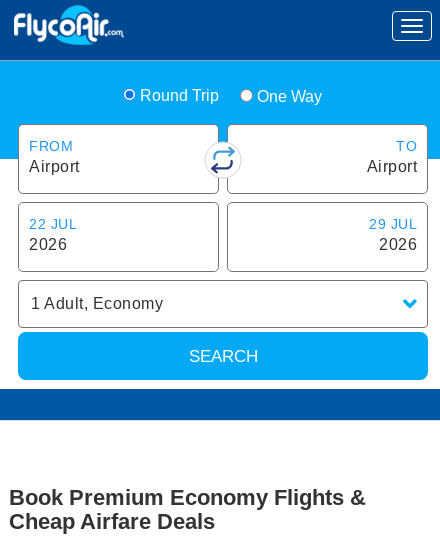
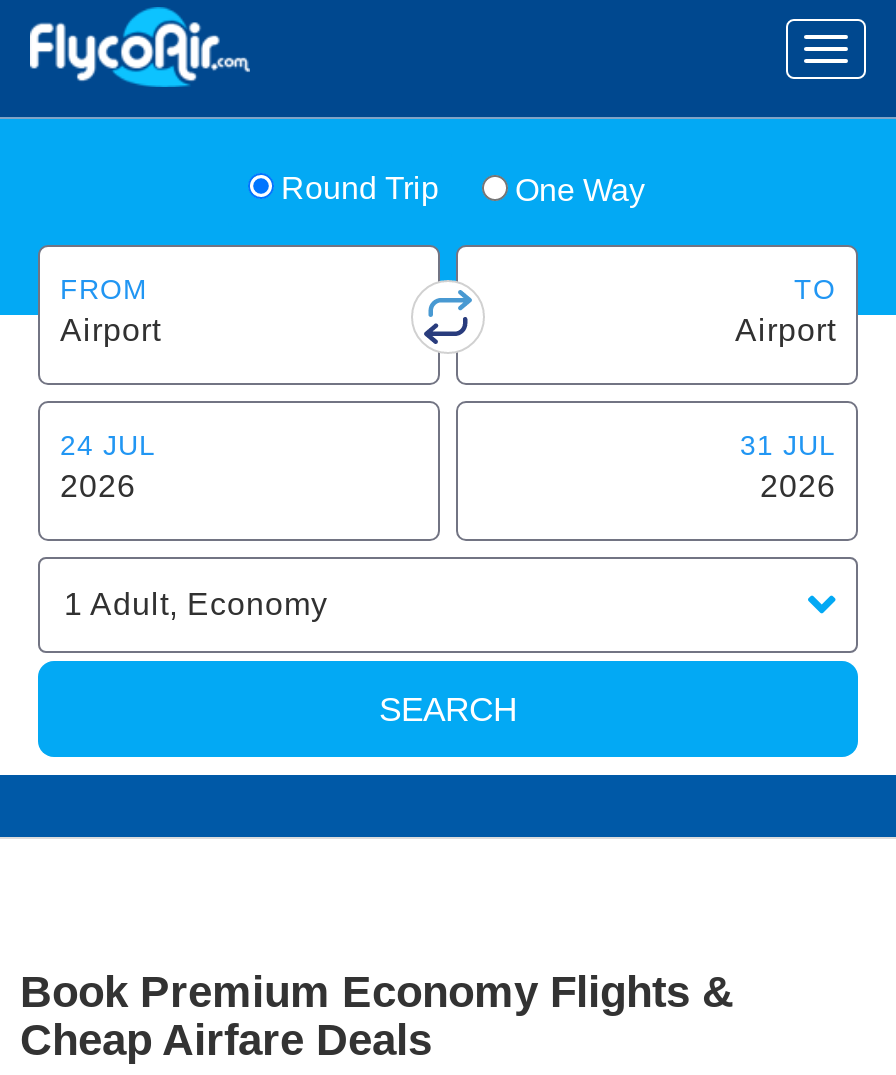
- 22 JUL
+ 24 JUL

- 29 JUL
+ 31 JUL
